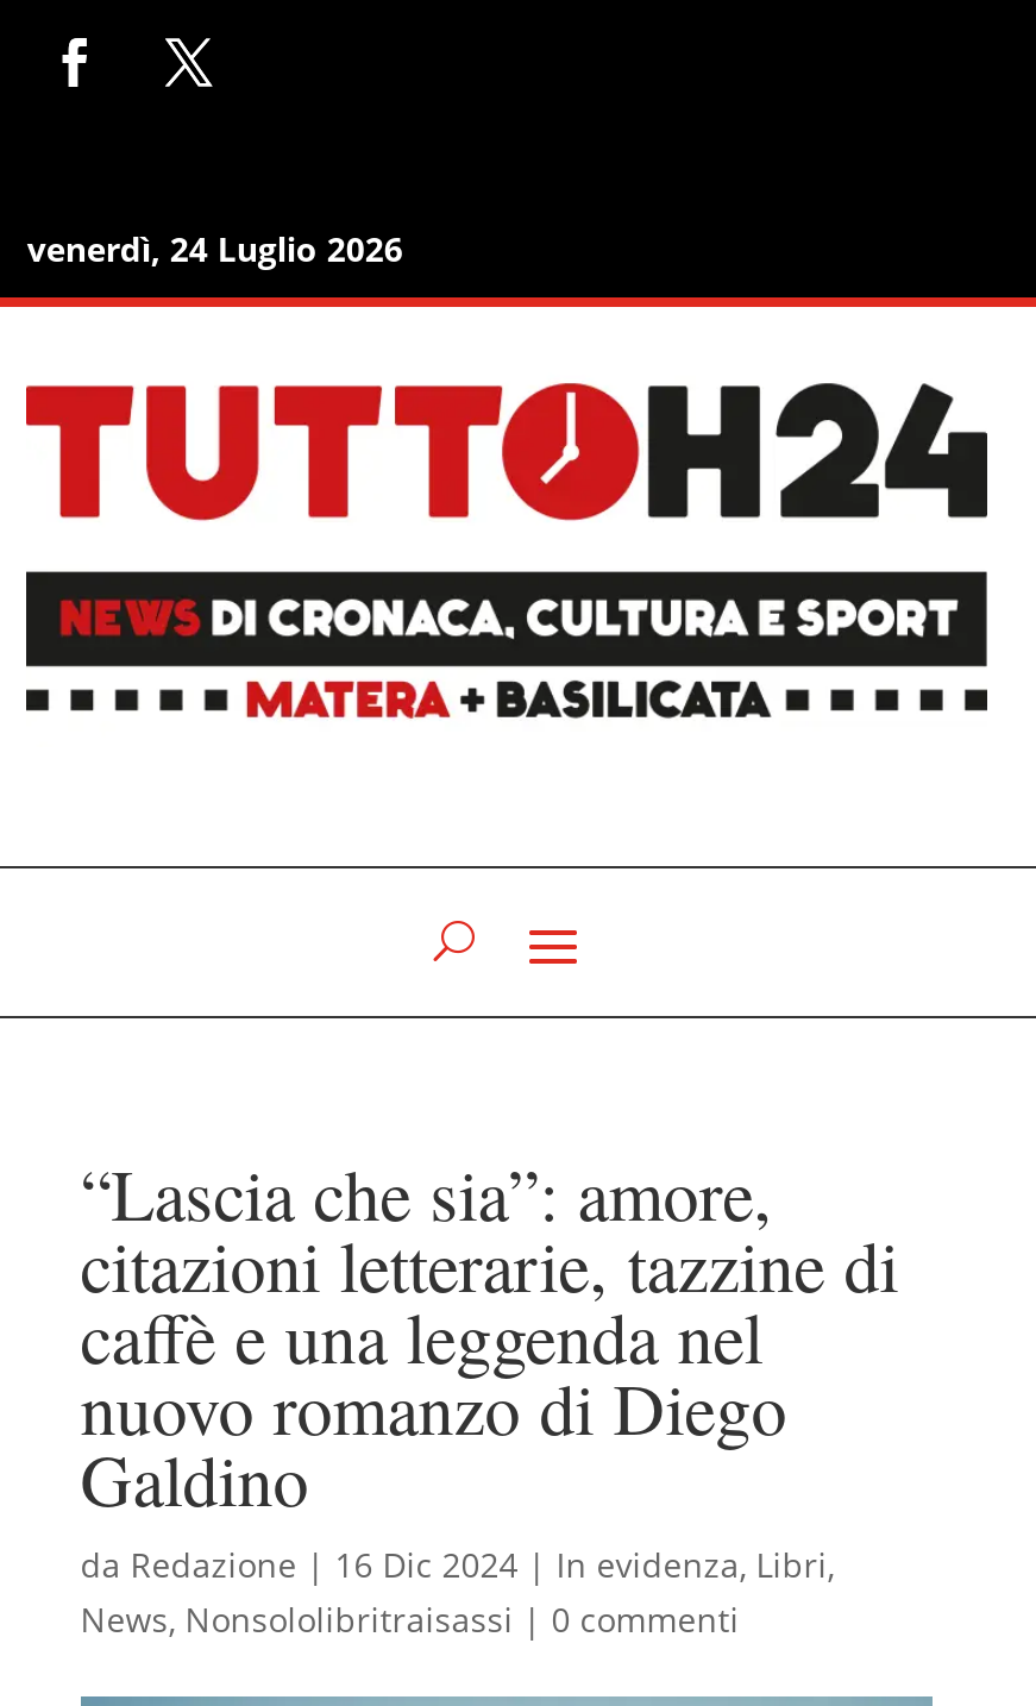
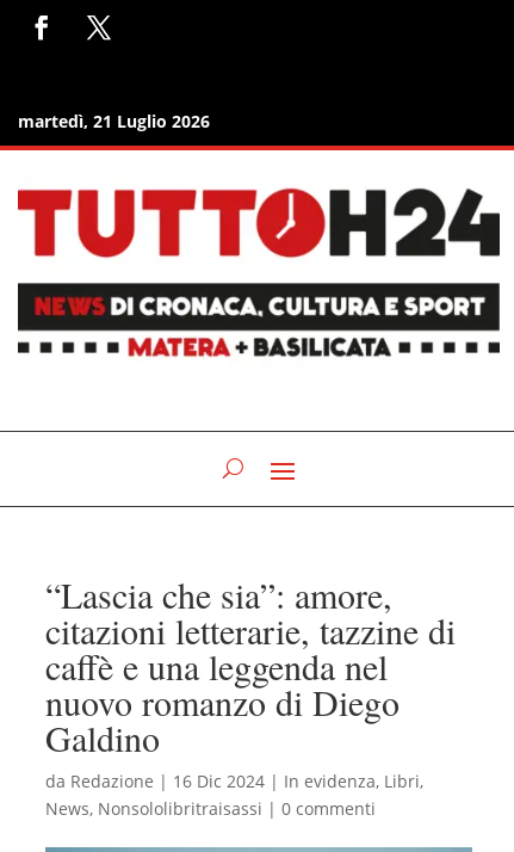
- venerdì, 24 Luglio 2026
+ martedì, 21 Luglio 2026
